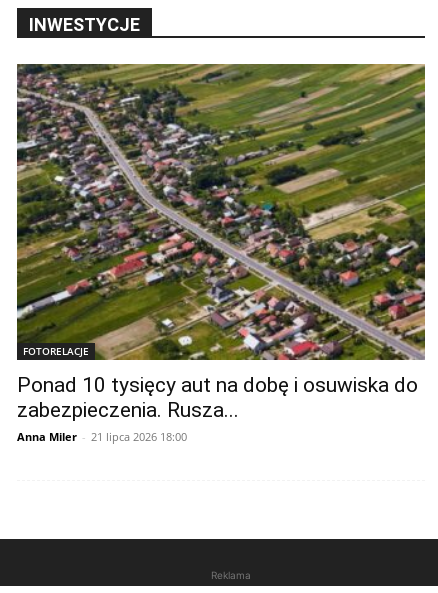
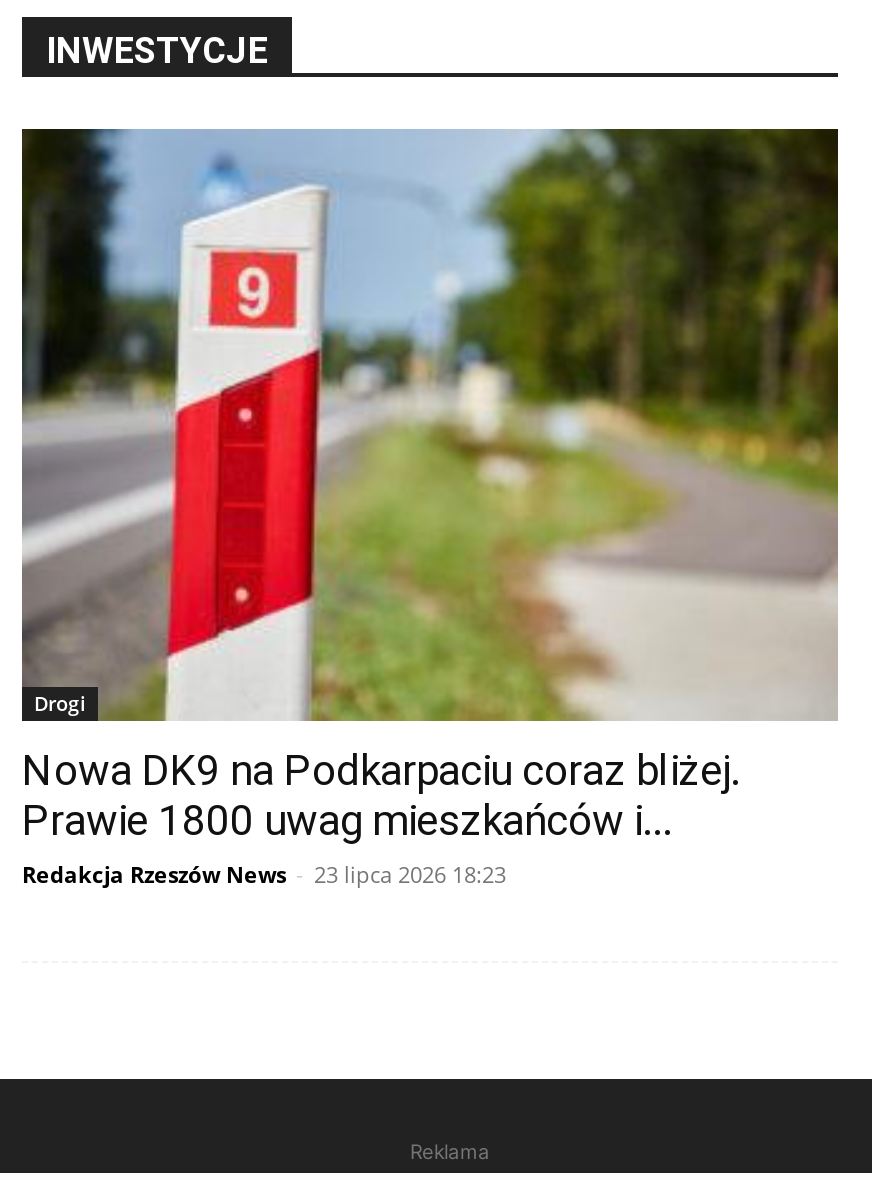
- [image]
- FOTORELACJE
+ [image]
+ Drogi

- Ponad 10 tysięcy aut na dobę i osuwiska do
- zabezpieczenia. Rusza...
- Anna Miler - 21 lipca 2026 18:00
+ Nowa DK9 na Podkarpaciu coraz bliżej.
+ Prawie 1800 uwag mieszkańców i...
+ Redakcja Rzeszów News - 23 lipca 2026 18:23
